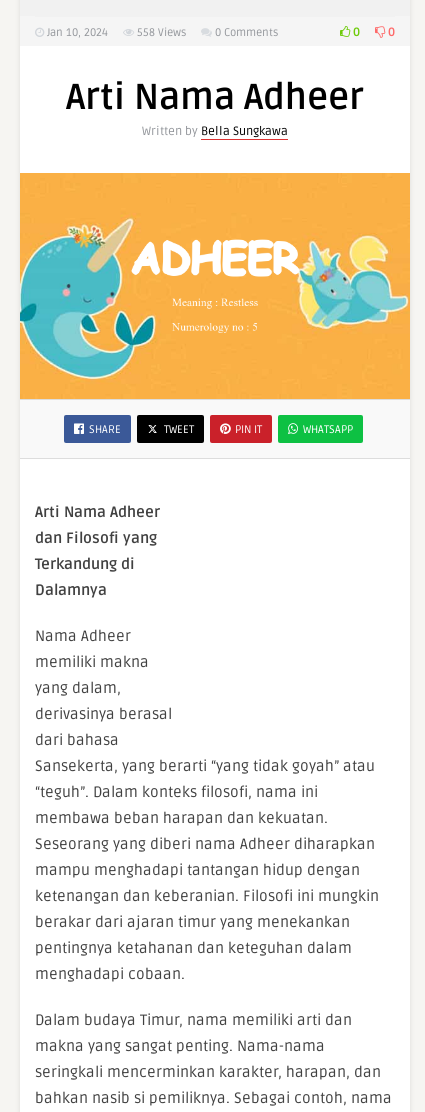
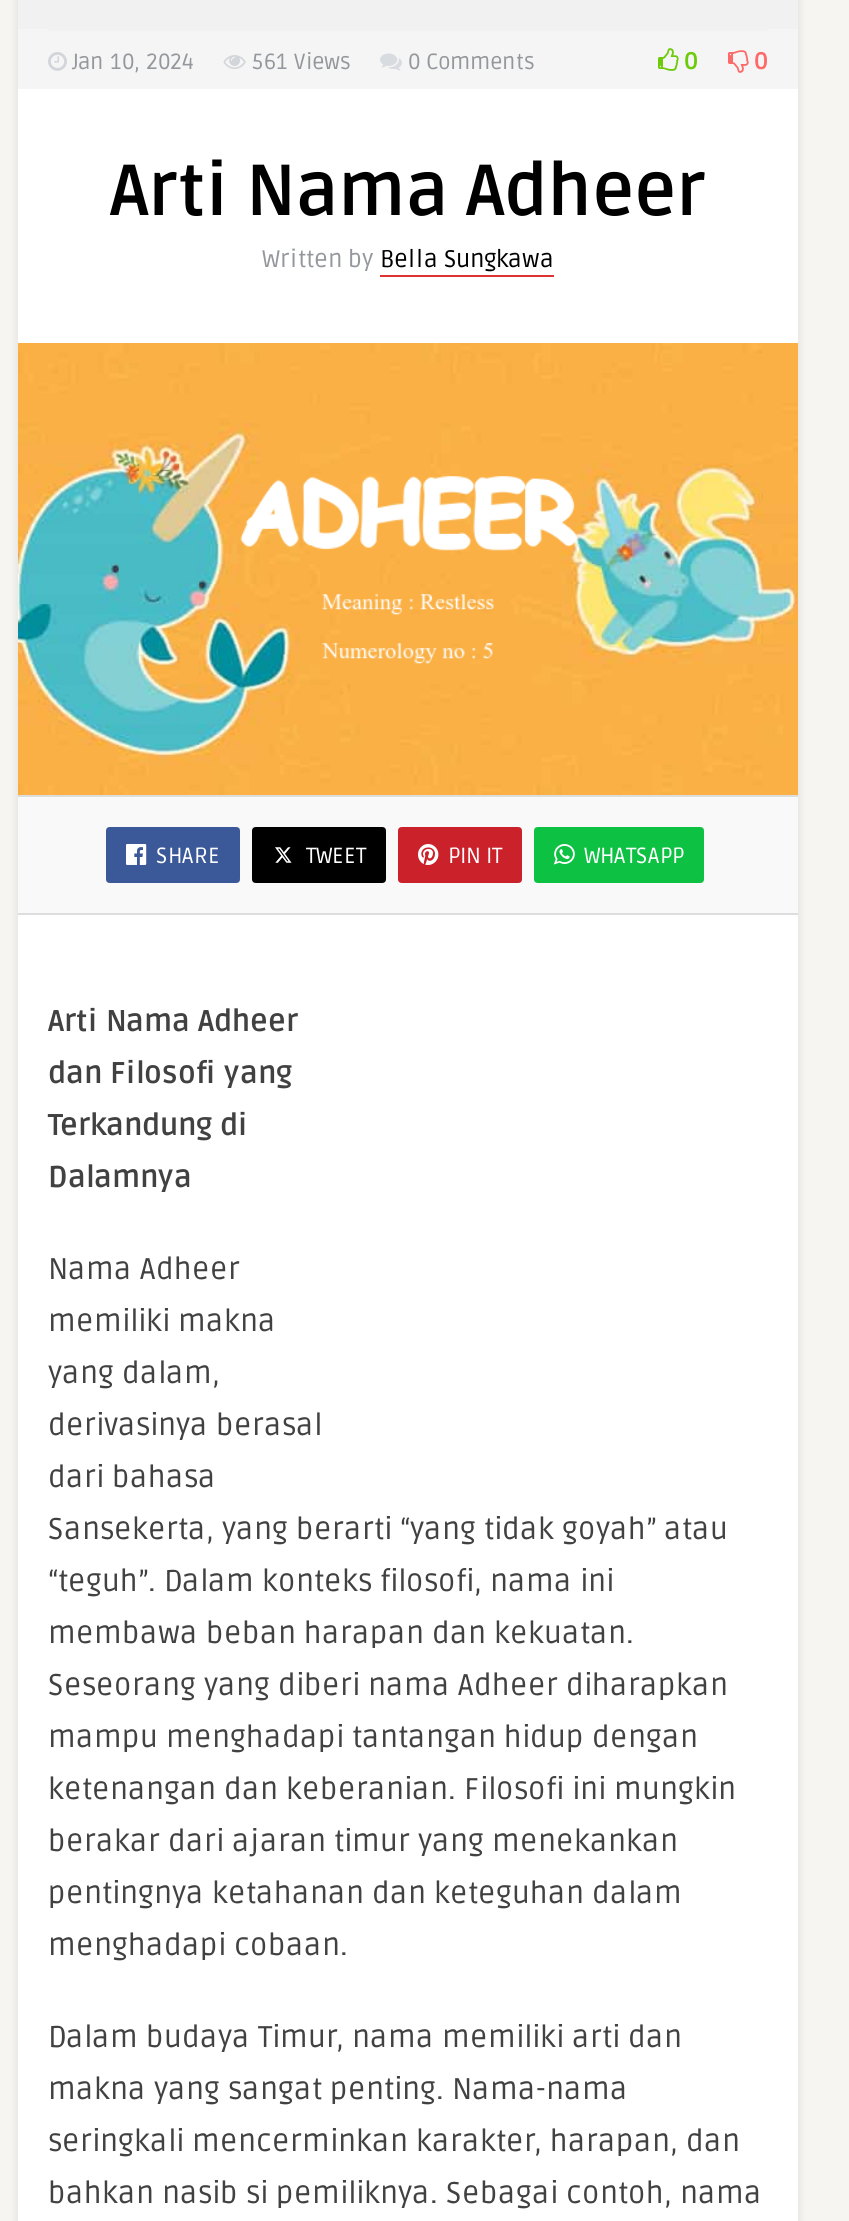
- Jan 10, 2024 558 Views
+ Jan 10, 2024 561 Views
